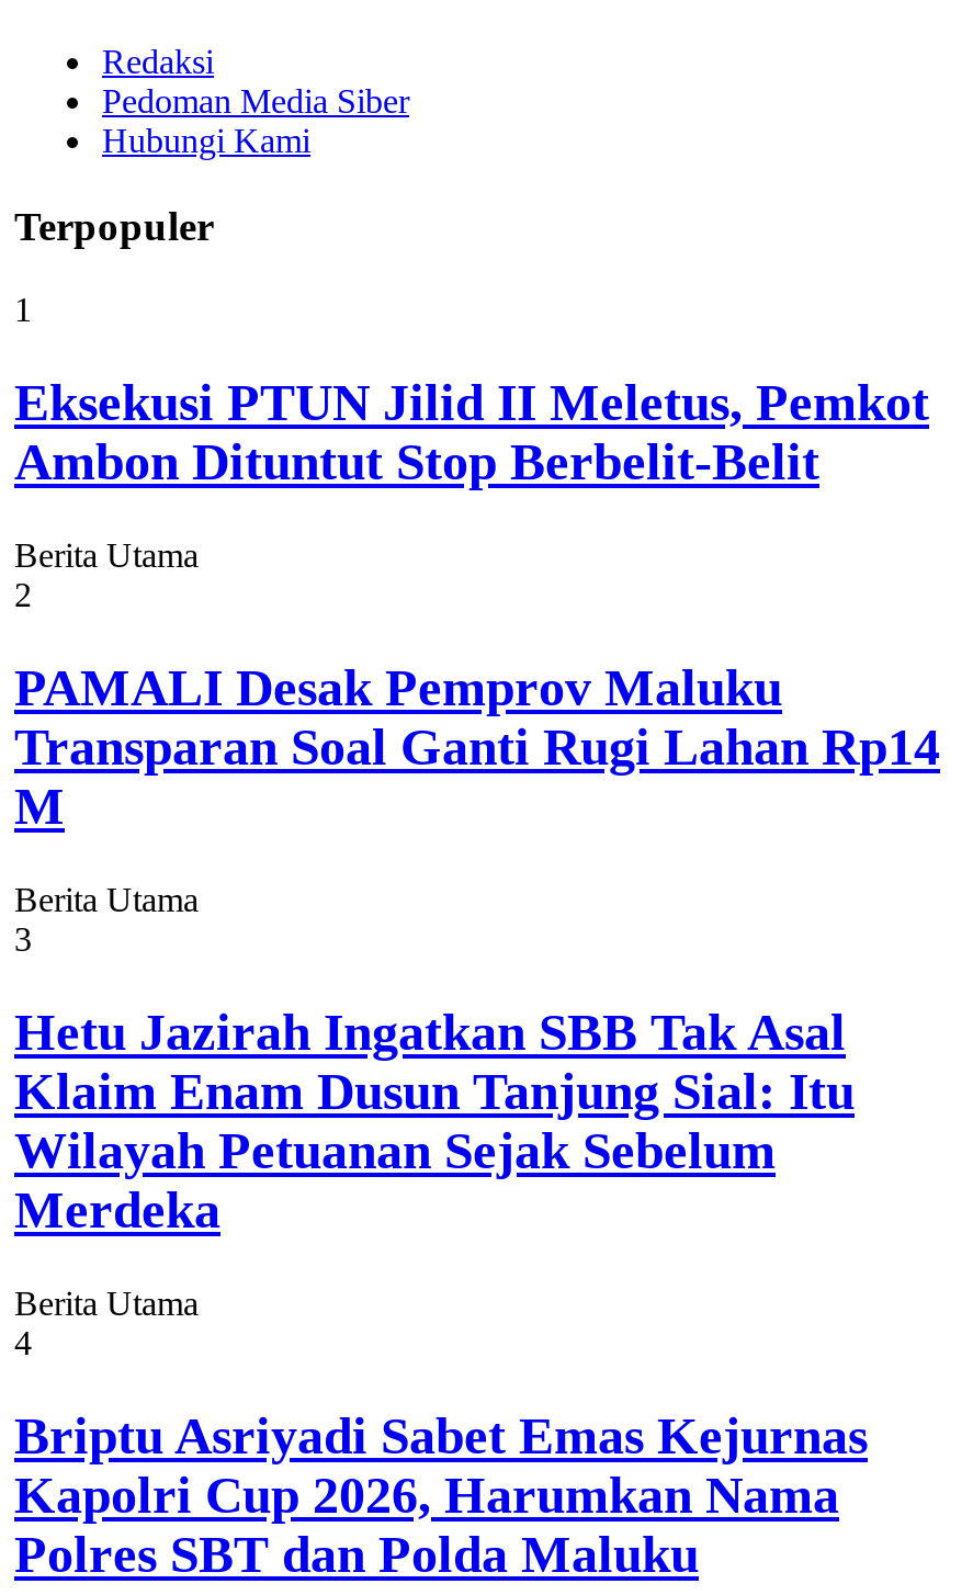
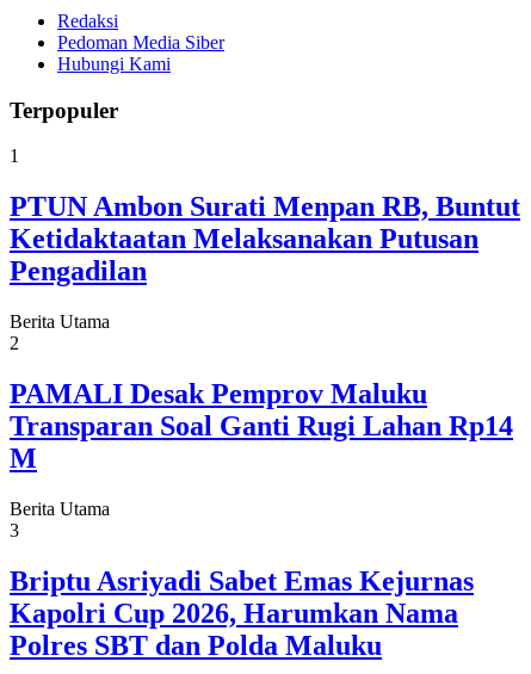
- Eksekusi PTUN Jilid II Meletus, Pemkot
- Ambon Dituntut Stop Berbelit-Belit
+ PTUN Ambon Surati Menpan RB, Buntut
+ Ketidaktaatan Melaksanakan Putusan
+ Pengadilan

moved down: Berita Utama | 2 | PAMALI Desak Pemprov Maluku | Transparan Soal Ganti Rugi Lahan Rp14 | M | Berita Utama | 3

- Hetu Jazirah Ingatkan SBB Tak Asal
- Klaim Enam Dusun Tanjung Sial: Itu
- Wilayah Petuanan Sejak Sebelum
- Merdeka
- Berita Utama
- 4
